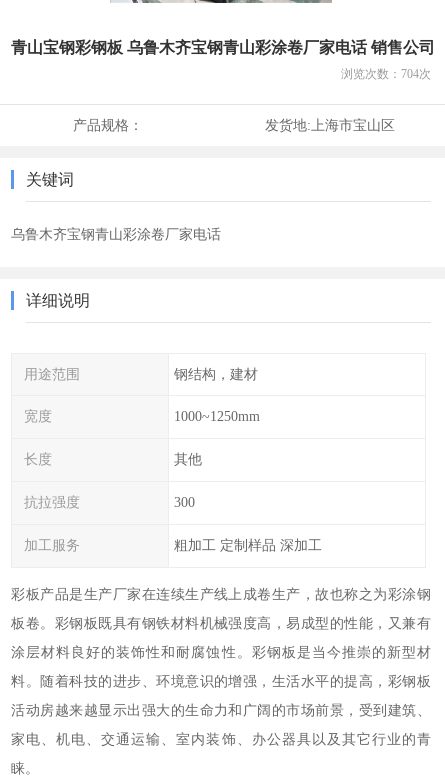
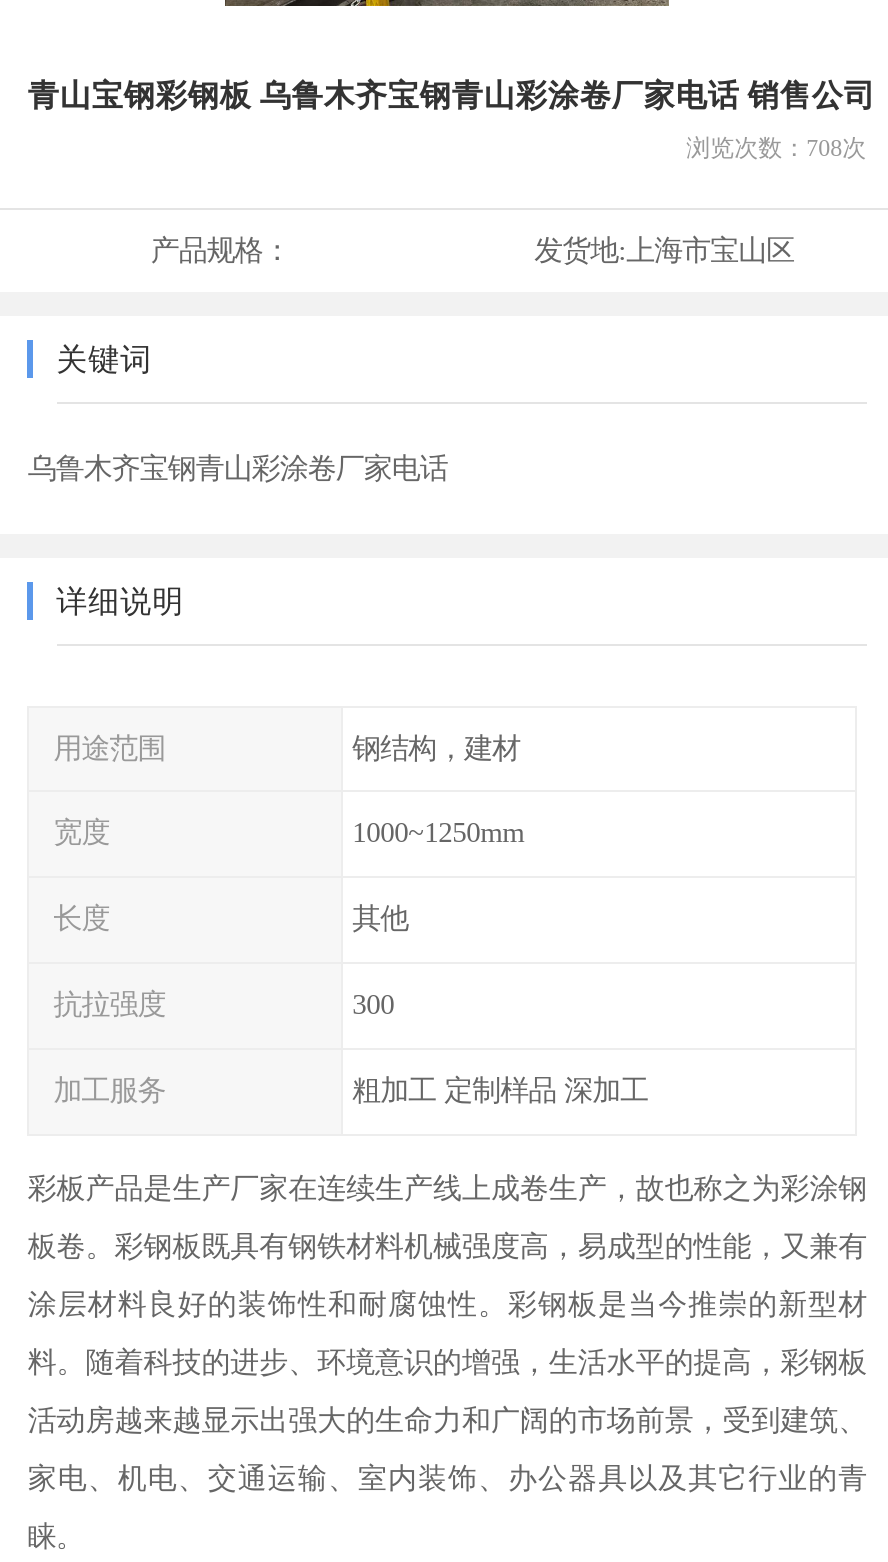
- 浏览次数：704次
+ 浏览次数：708次
